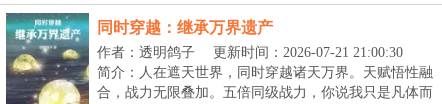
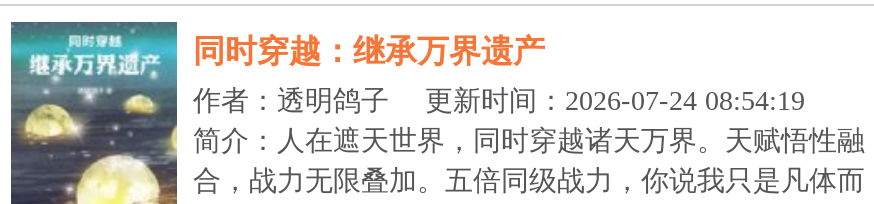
- 作者：透明鸽子 更新时间：2026-07-21 21:00:30
+ 作者：透明鸽子 更新时间：2026-07-24 08:54:19
